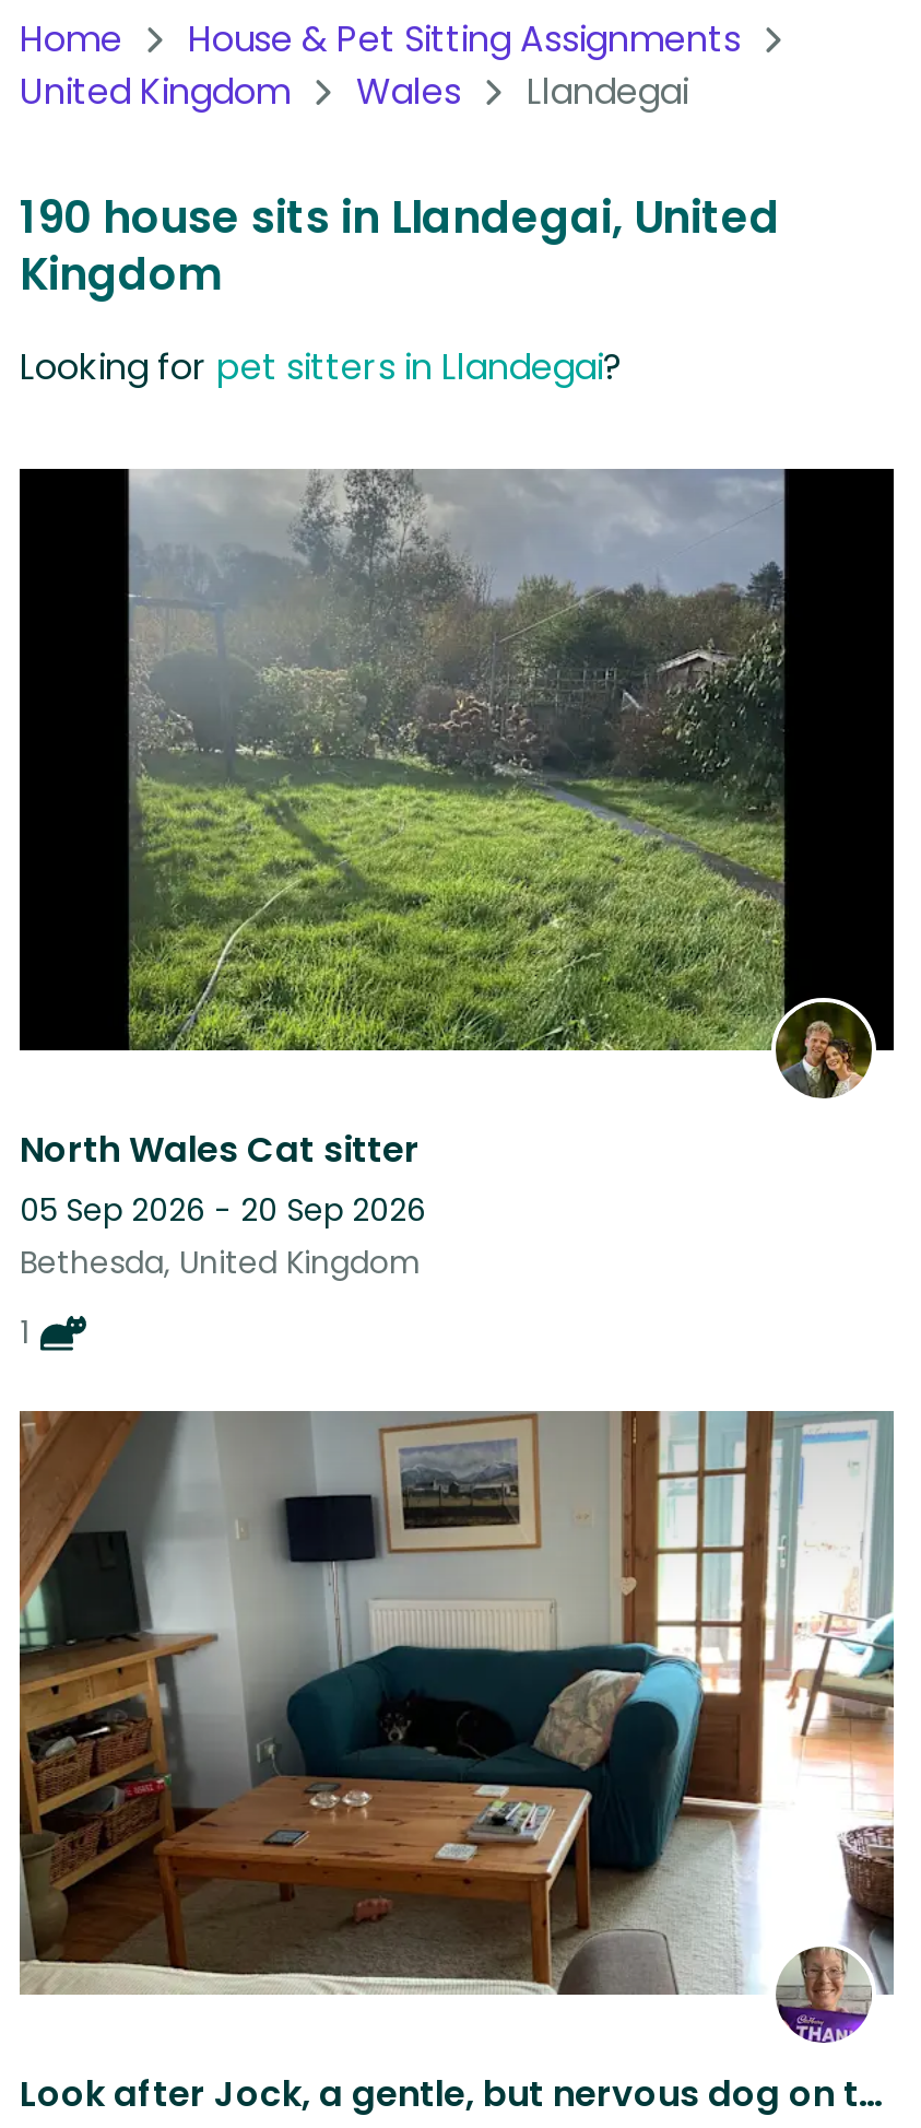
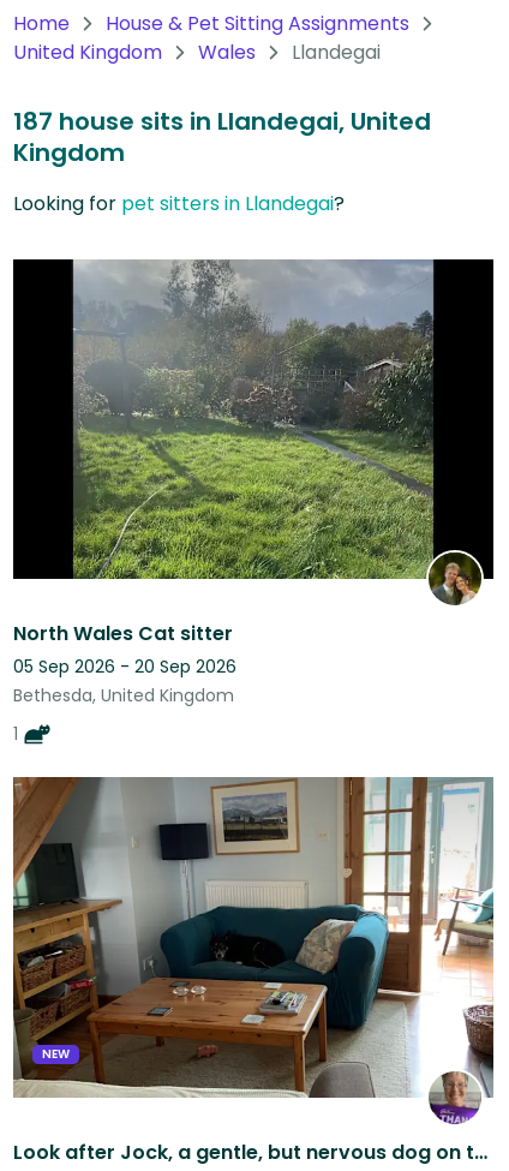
- 190 house sits in Llandegai, United
+ 187 house sits in Llandegai, United

+ NEW
